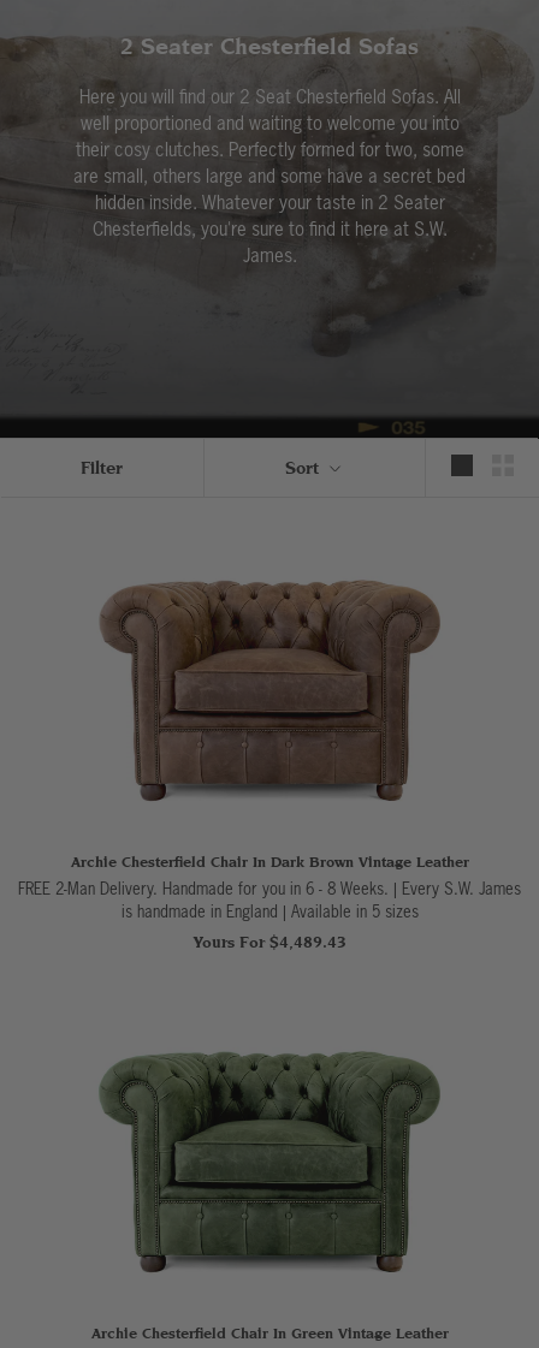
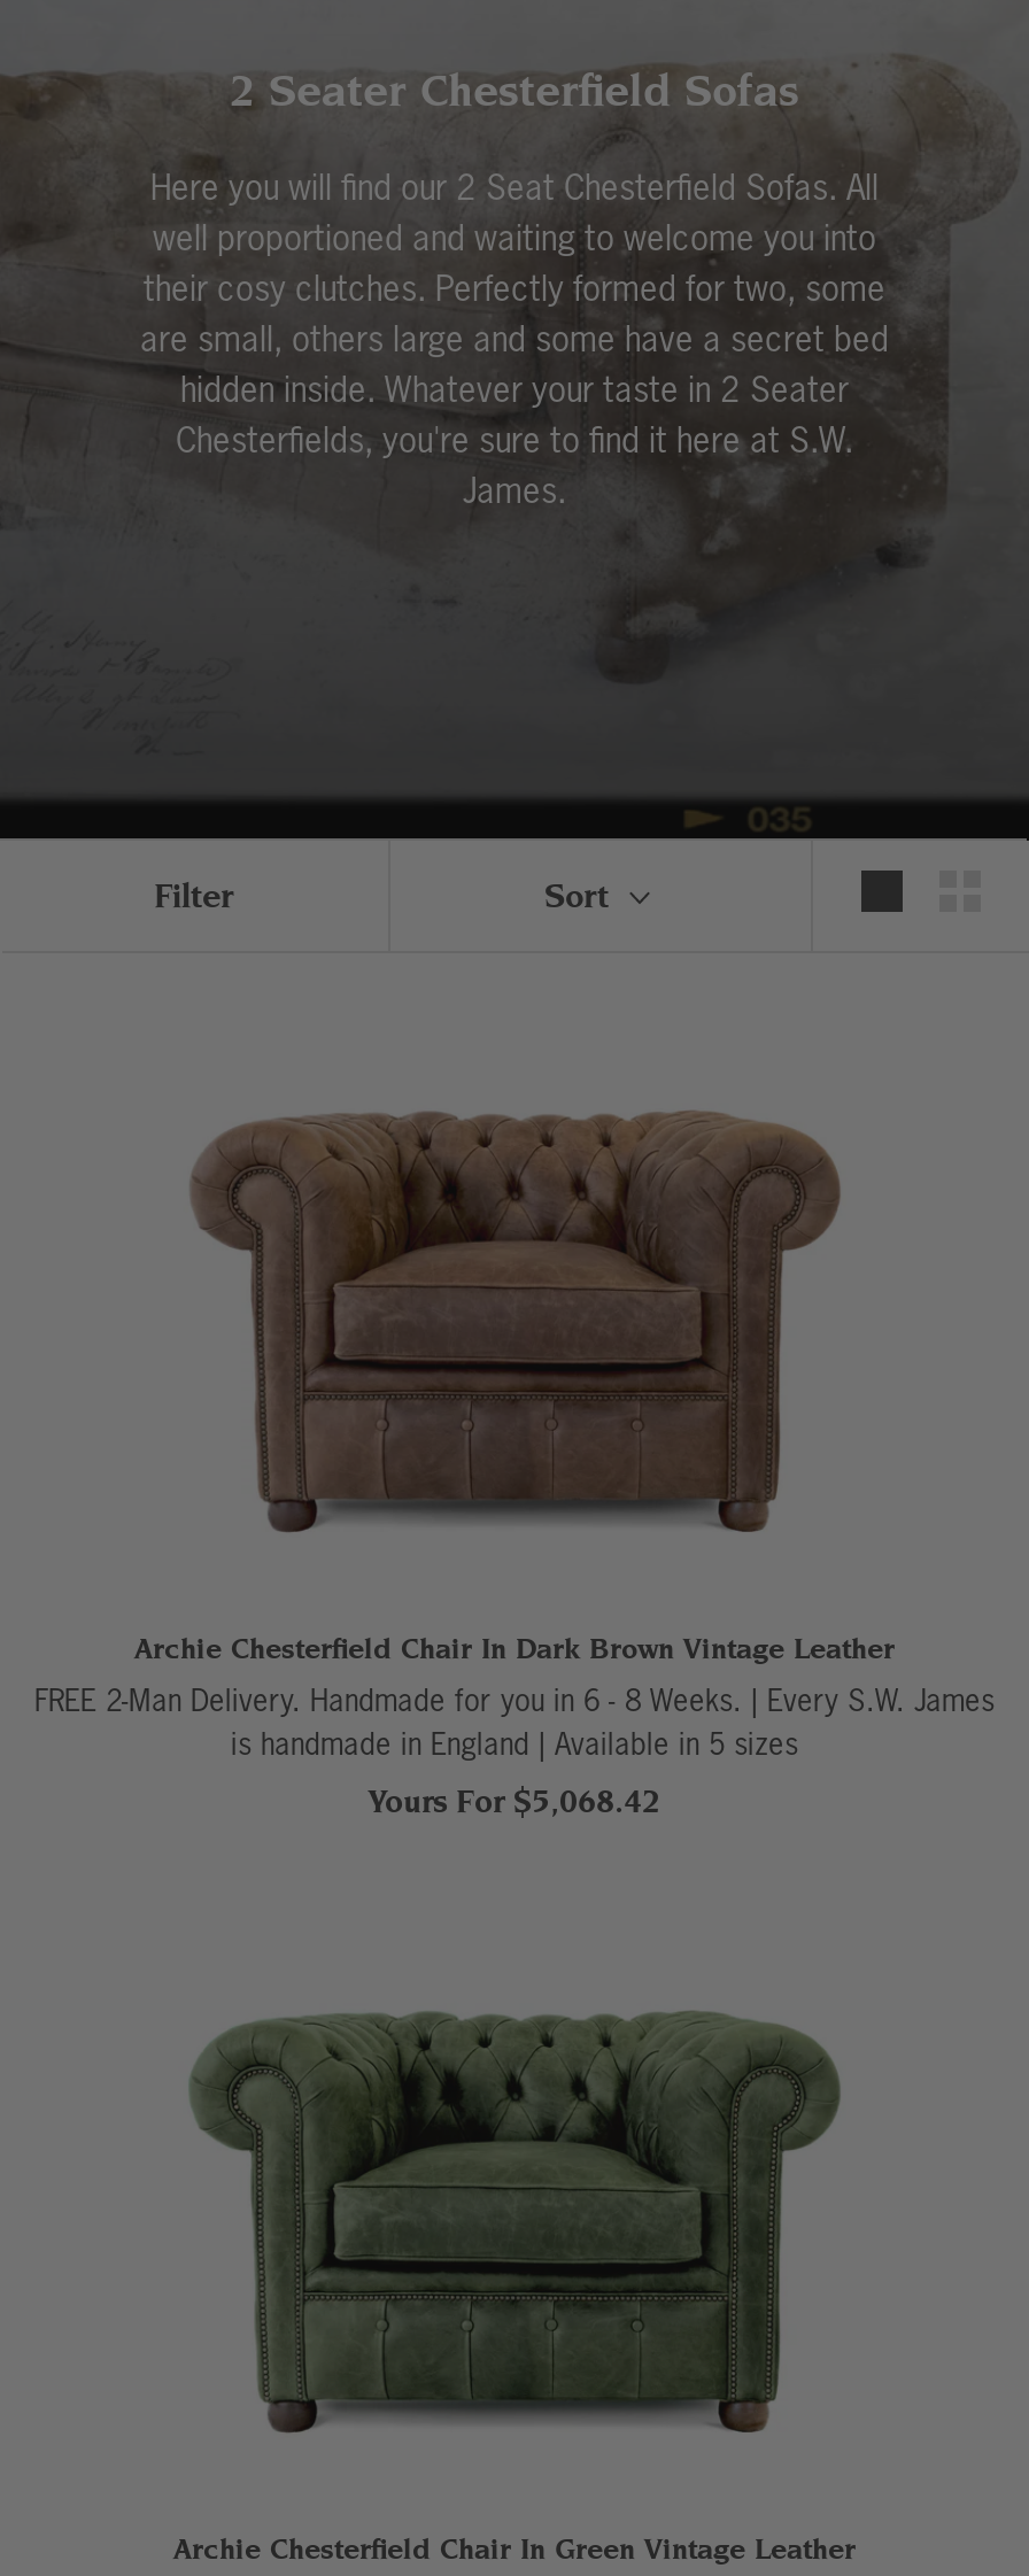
- Yours For $4,489.43
+ Yours For $5,068.42
